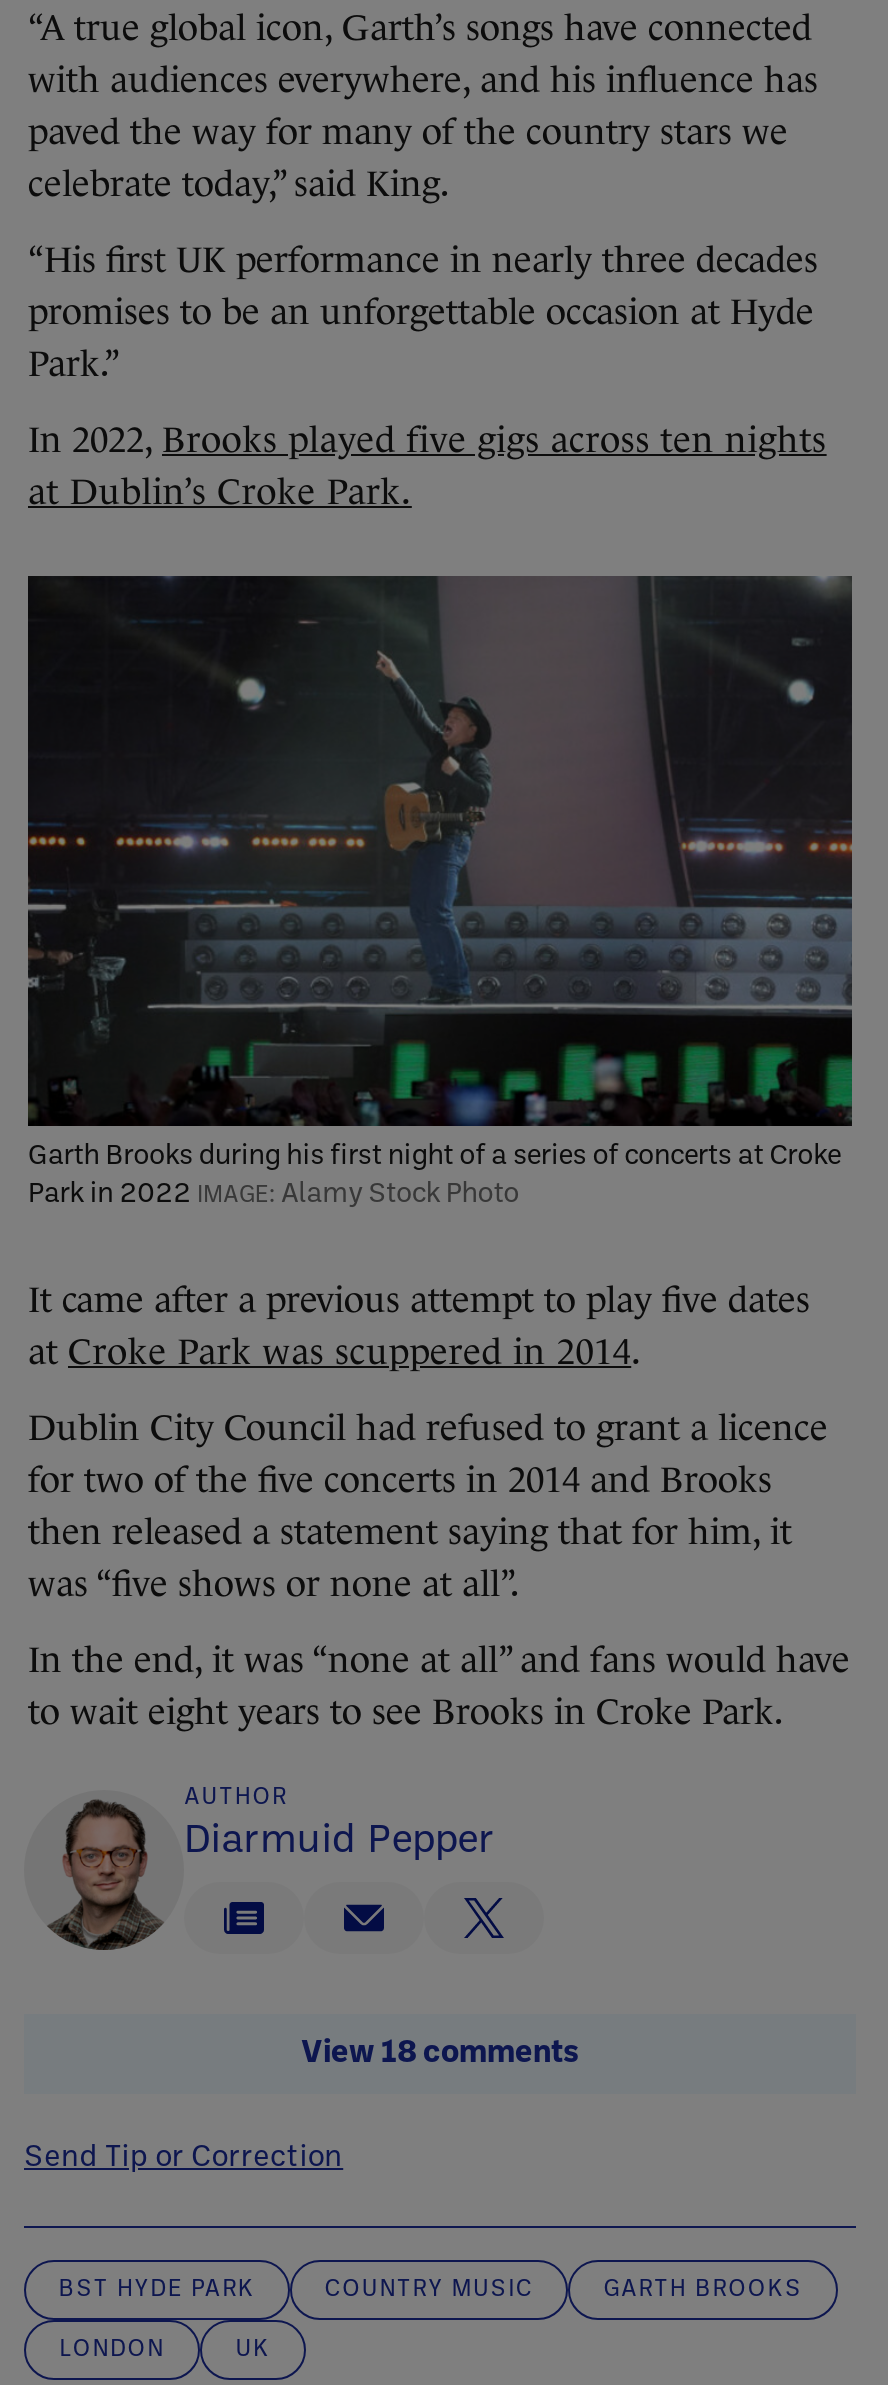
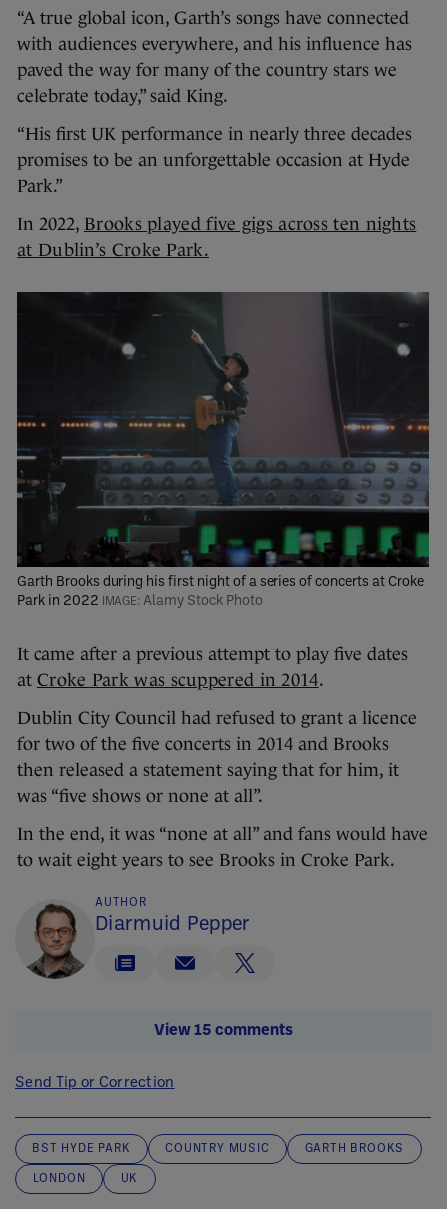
- View 18 comments
+ View 15 comments
